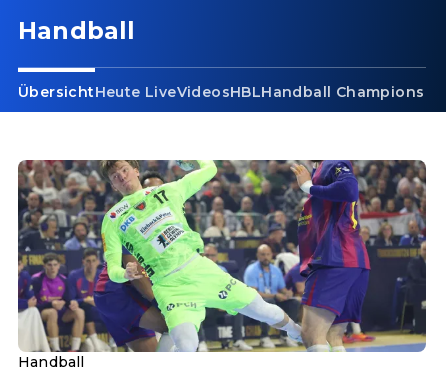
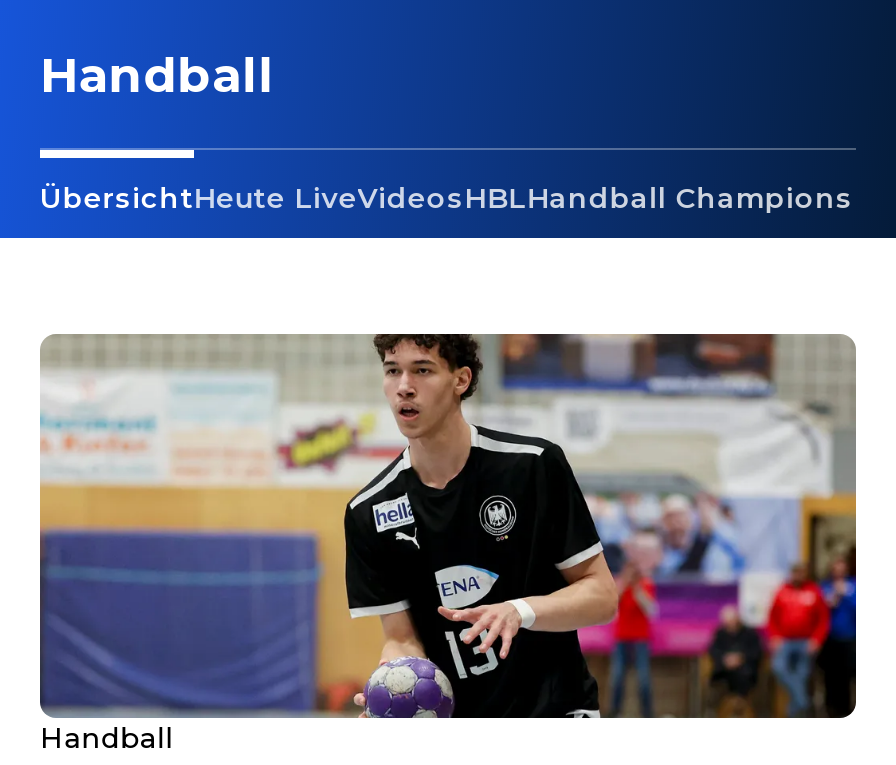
- [image]
+ [image]
